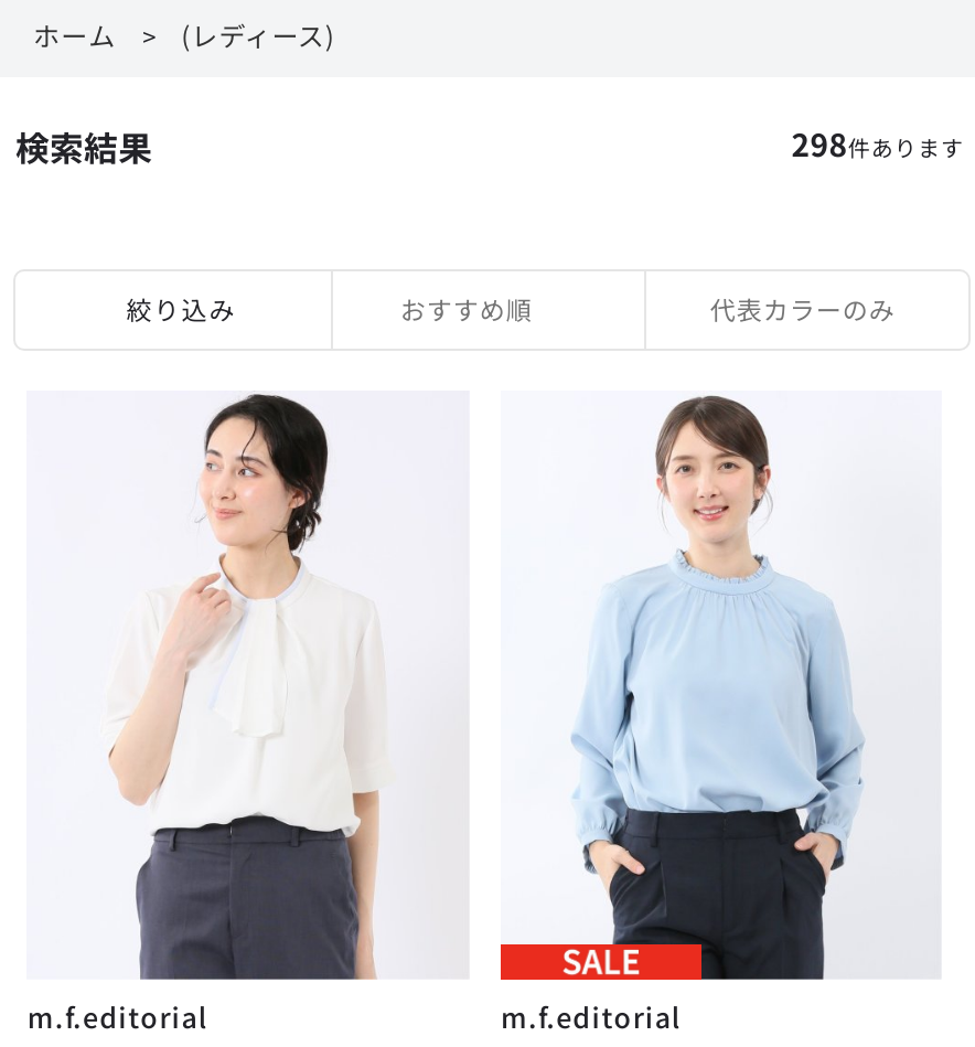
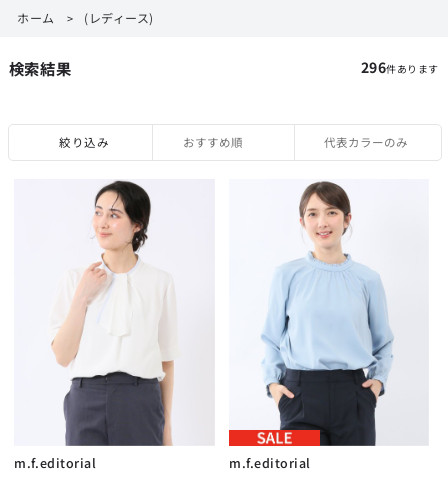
- 298件あります
+ 296件あります
